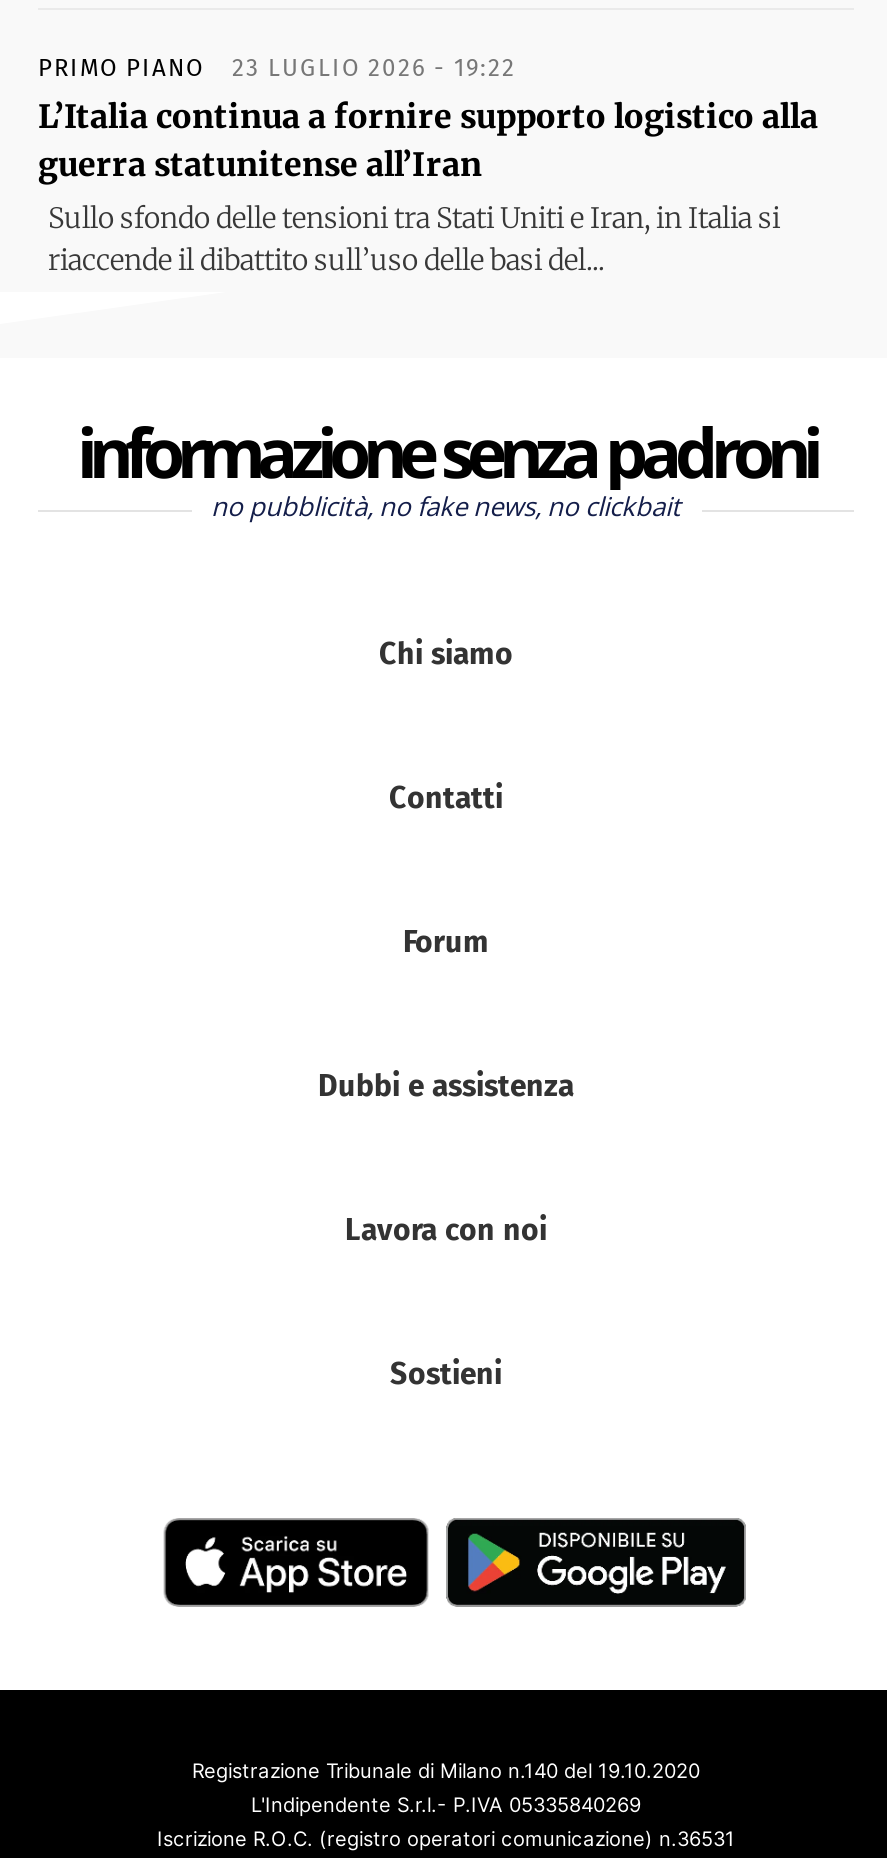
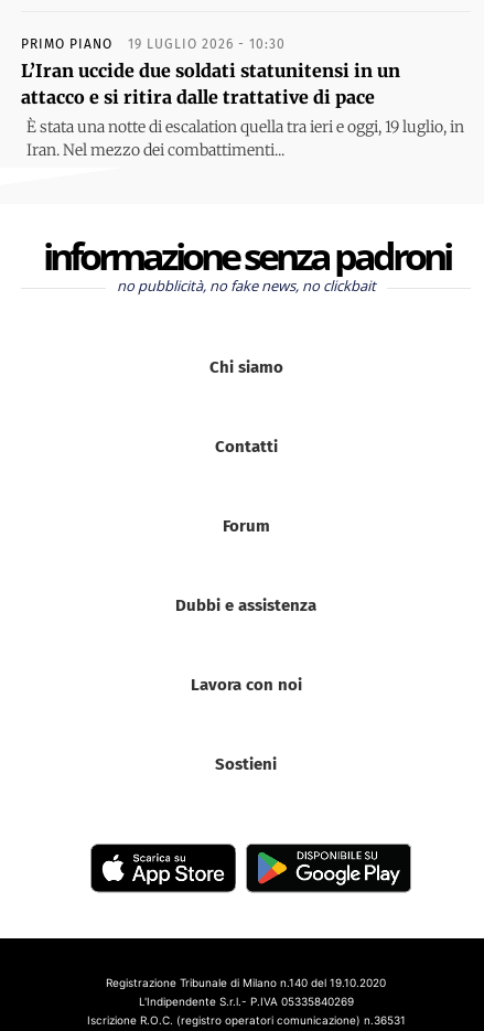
- 23 LUGLIO 2026 - 19:22
- L’Italia continua a fornire supporto logistico alla
- guerra statunitense all’Iran
- Sullo sfondo delle tensioni tra Stati Uniti e Iran, in Italia si
- riaccende il dibattito sull’uso delle basi del...
+ 19 LUGLIO 2026 - 10:30
+ L’Iran uccide due soldati statunitensi in un
+ attacco e si ritira dalle trattative di pace
+ È stata una notte di escalation quella tra ieri e oggi, 19 luglio, in
+ Iran. Nel mezzo dei combattimenti...
